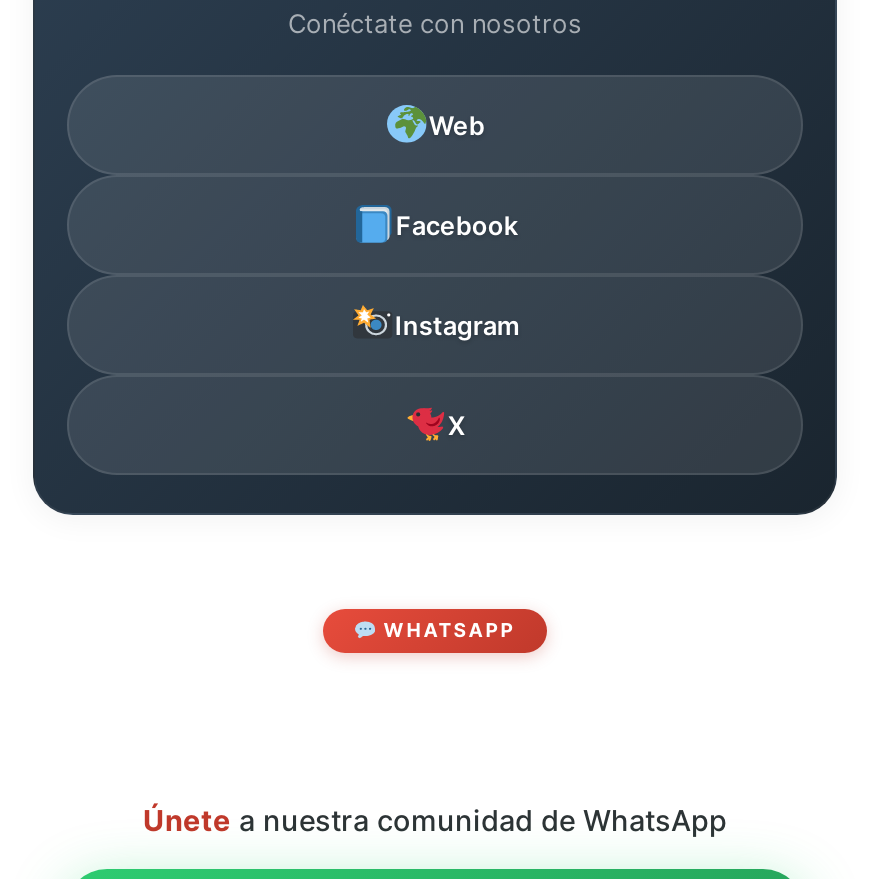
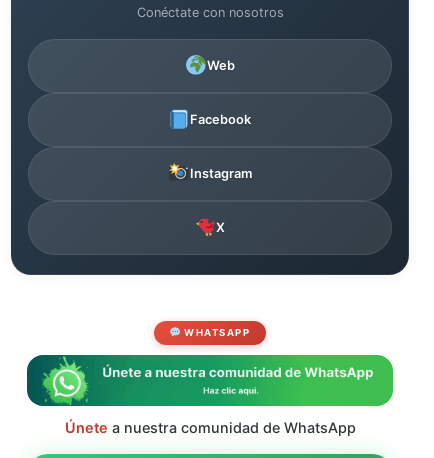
+ [image]
